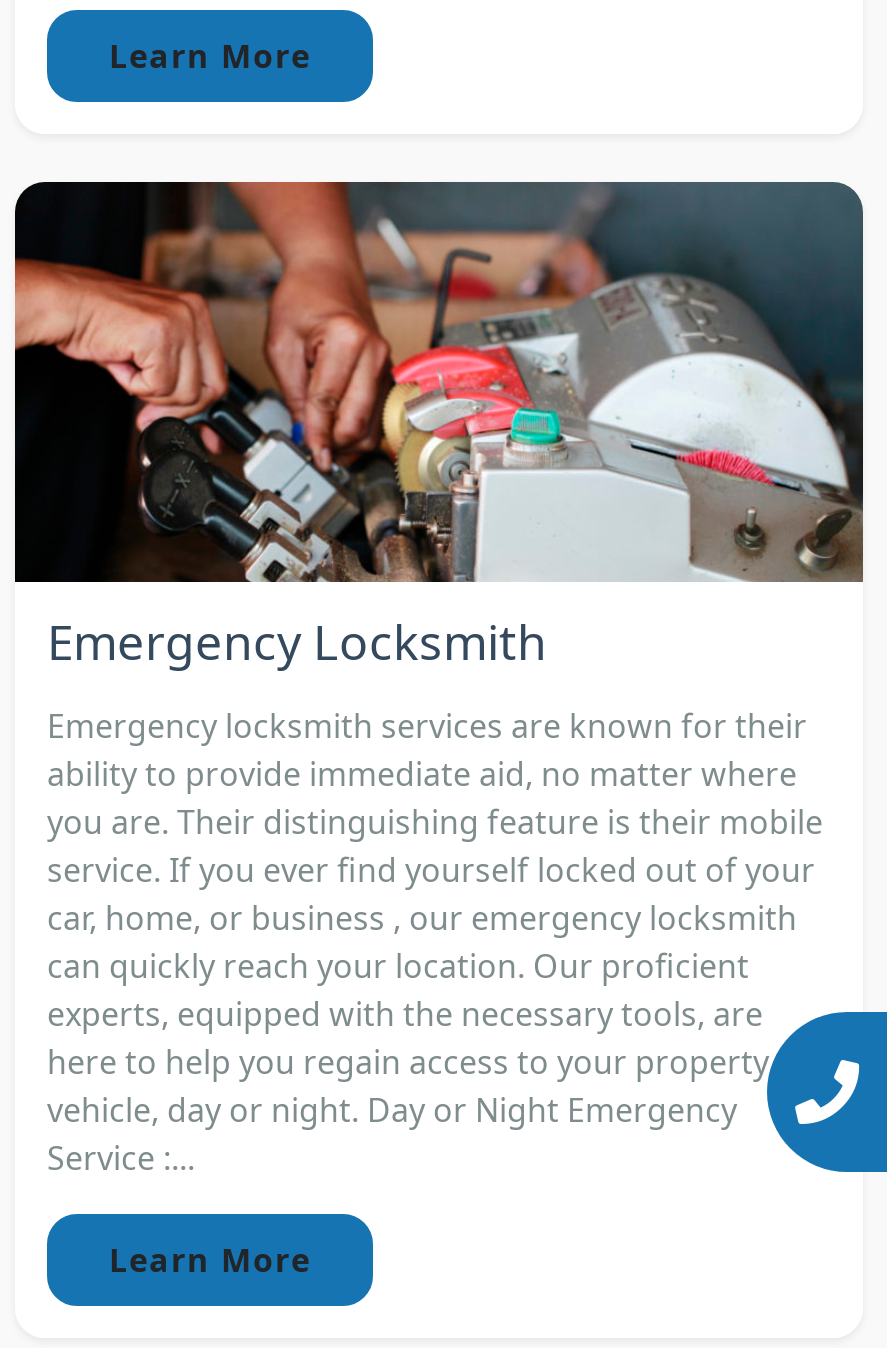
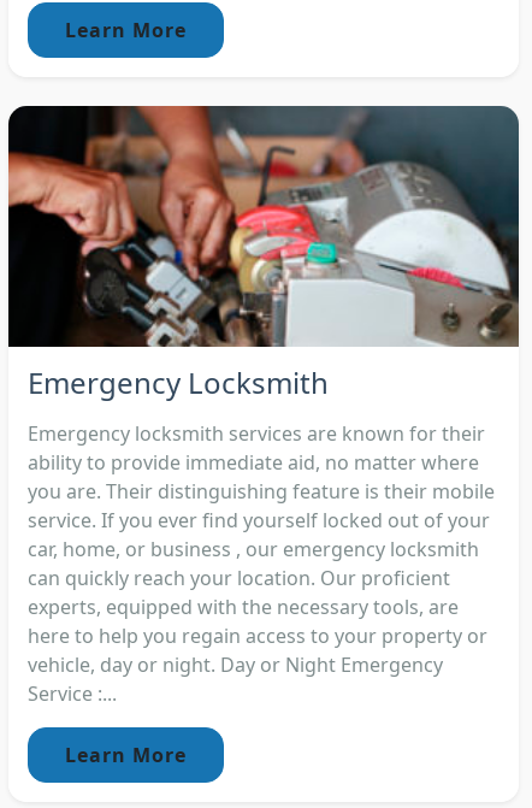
- [image]
